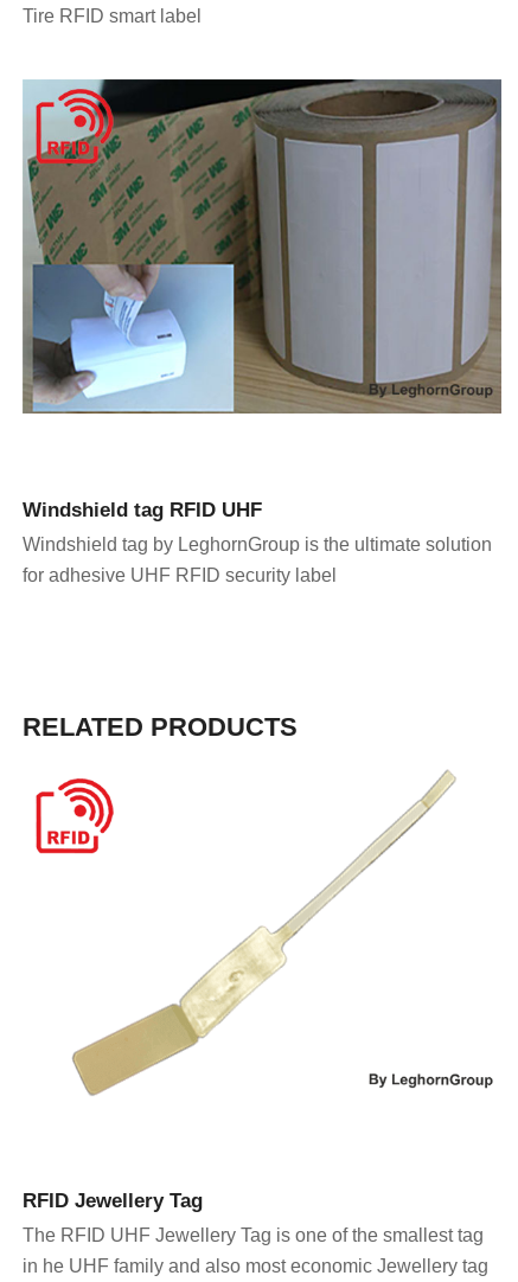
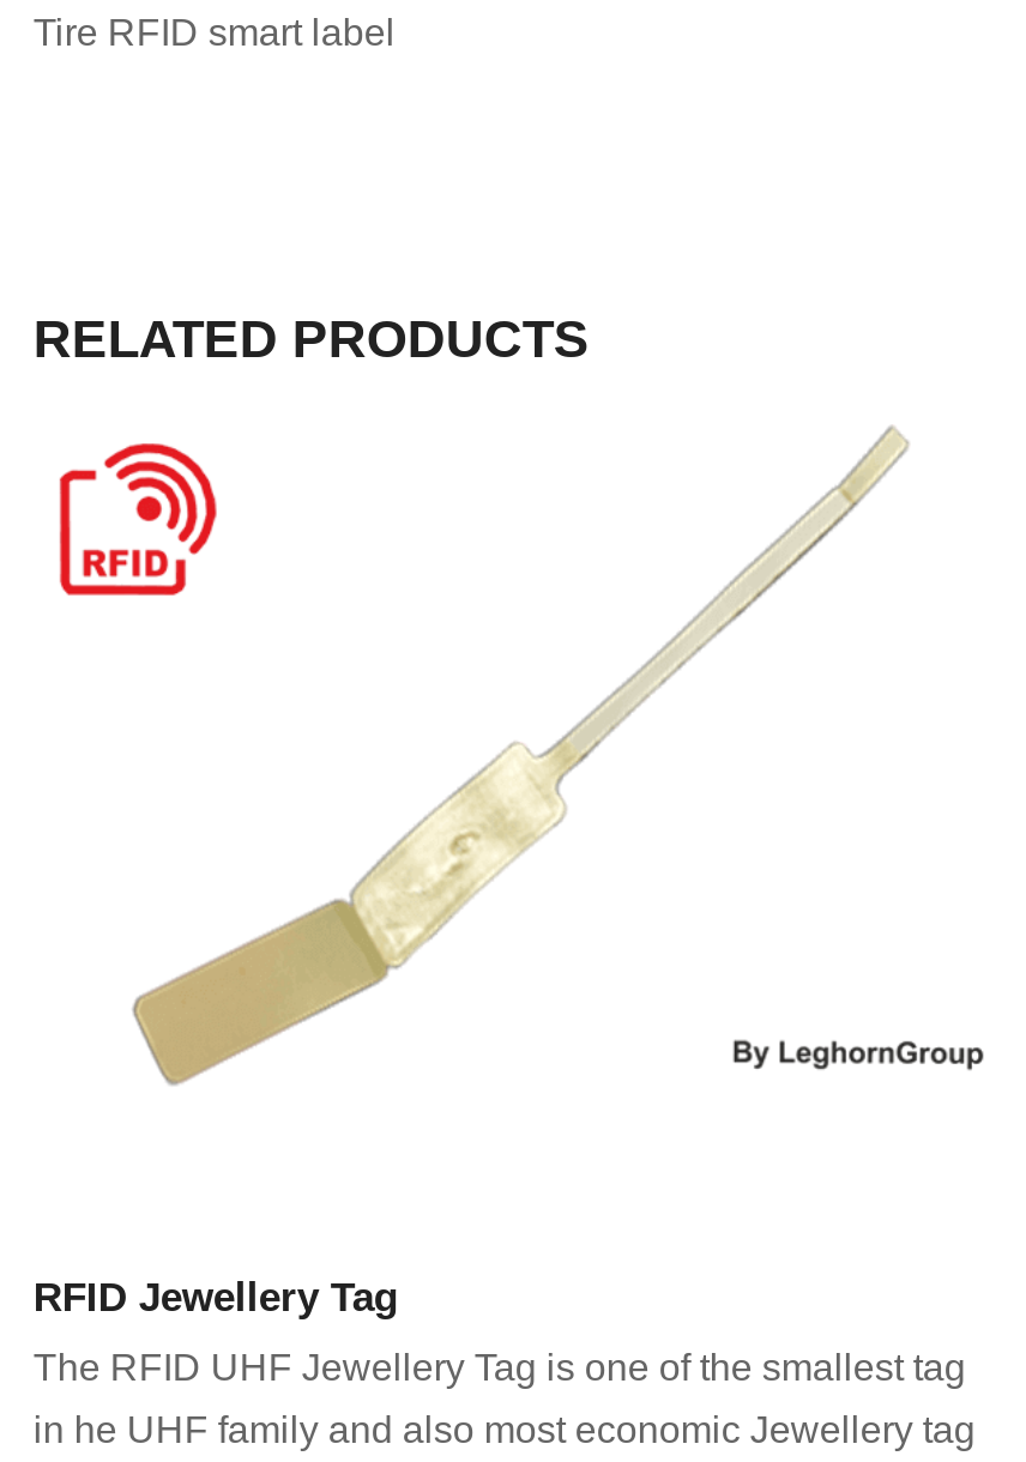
- [image]

- Windshield tag RFID UHF
- Windshield tag by LeghornGroup is the ultimate solution
- for adhesive UHF RFID security label
